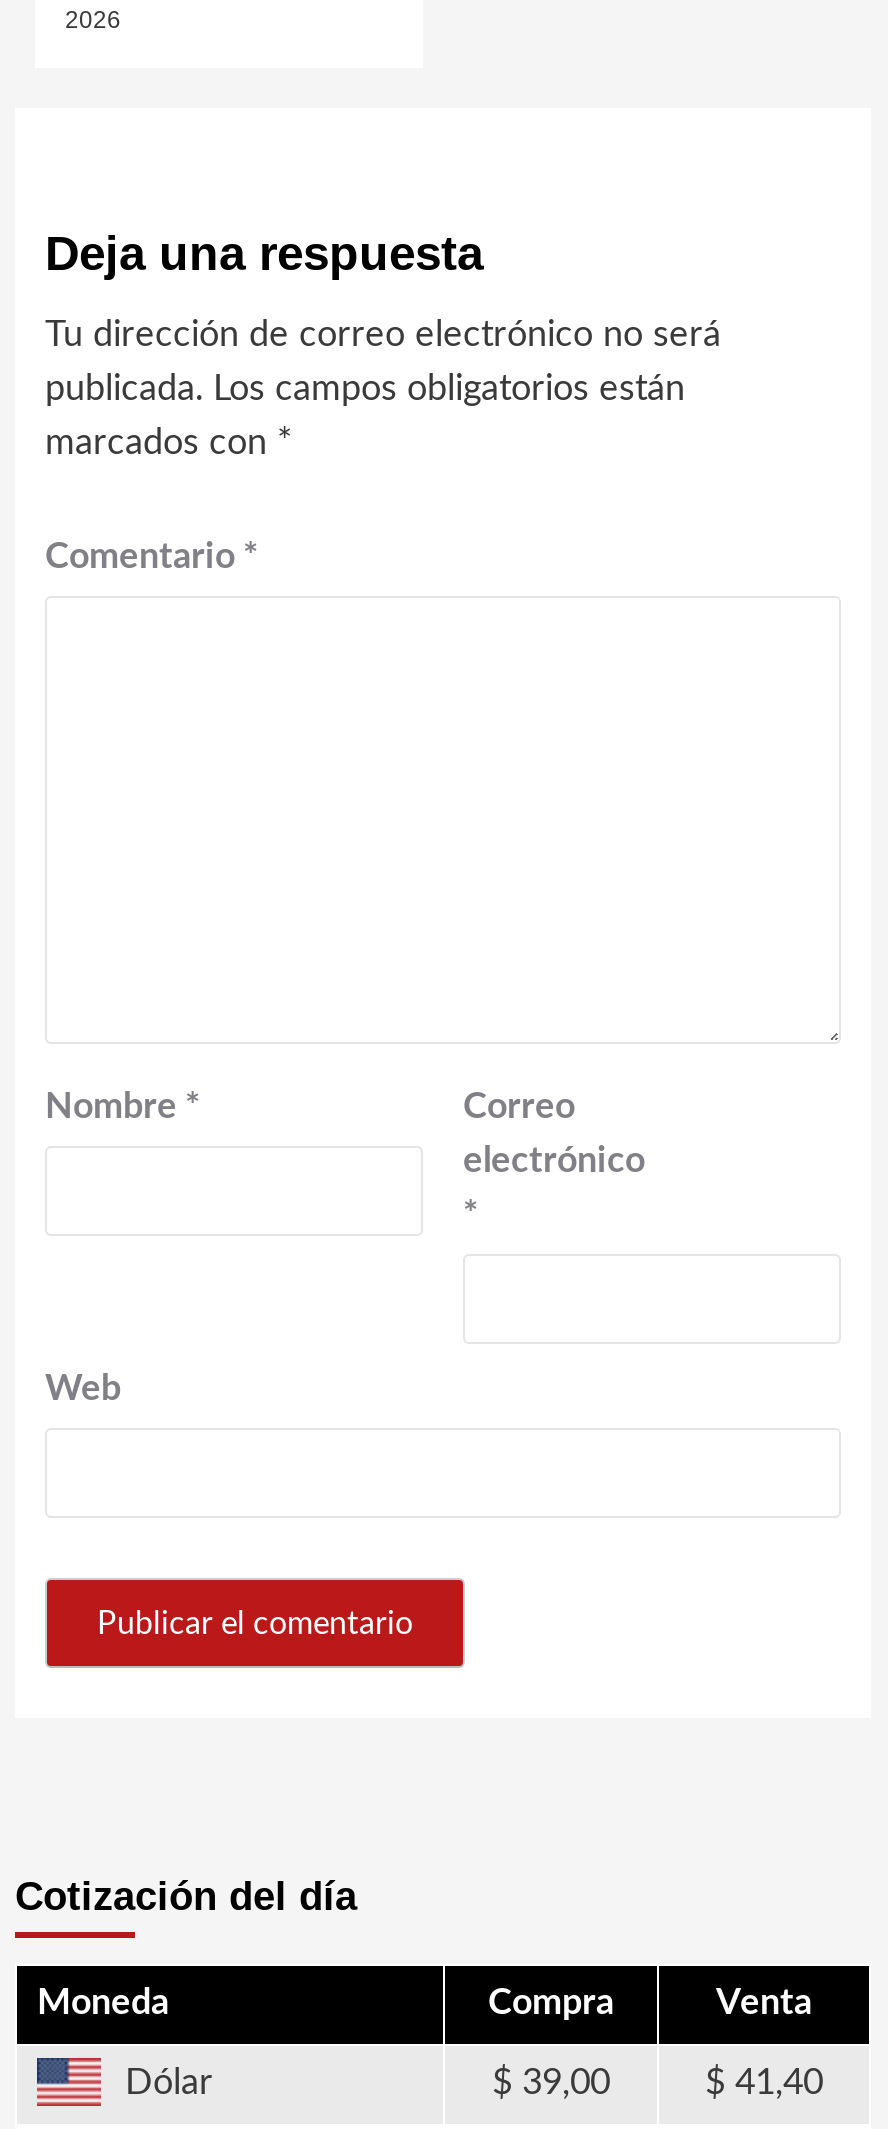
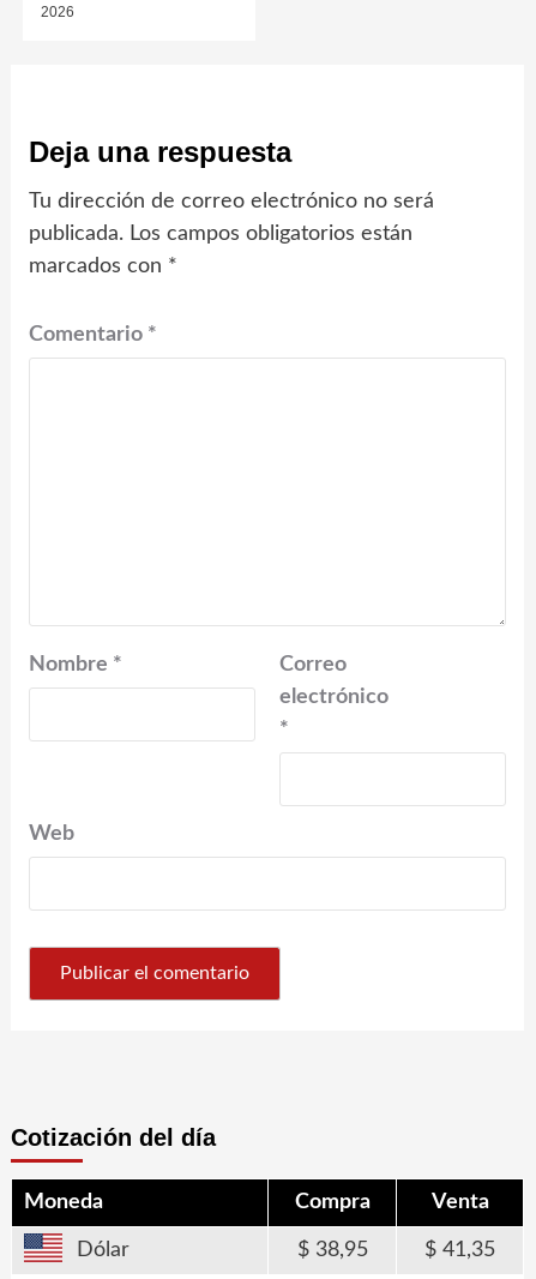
- 39,00
+ 38,95

- 41,40
+ 41,35
